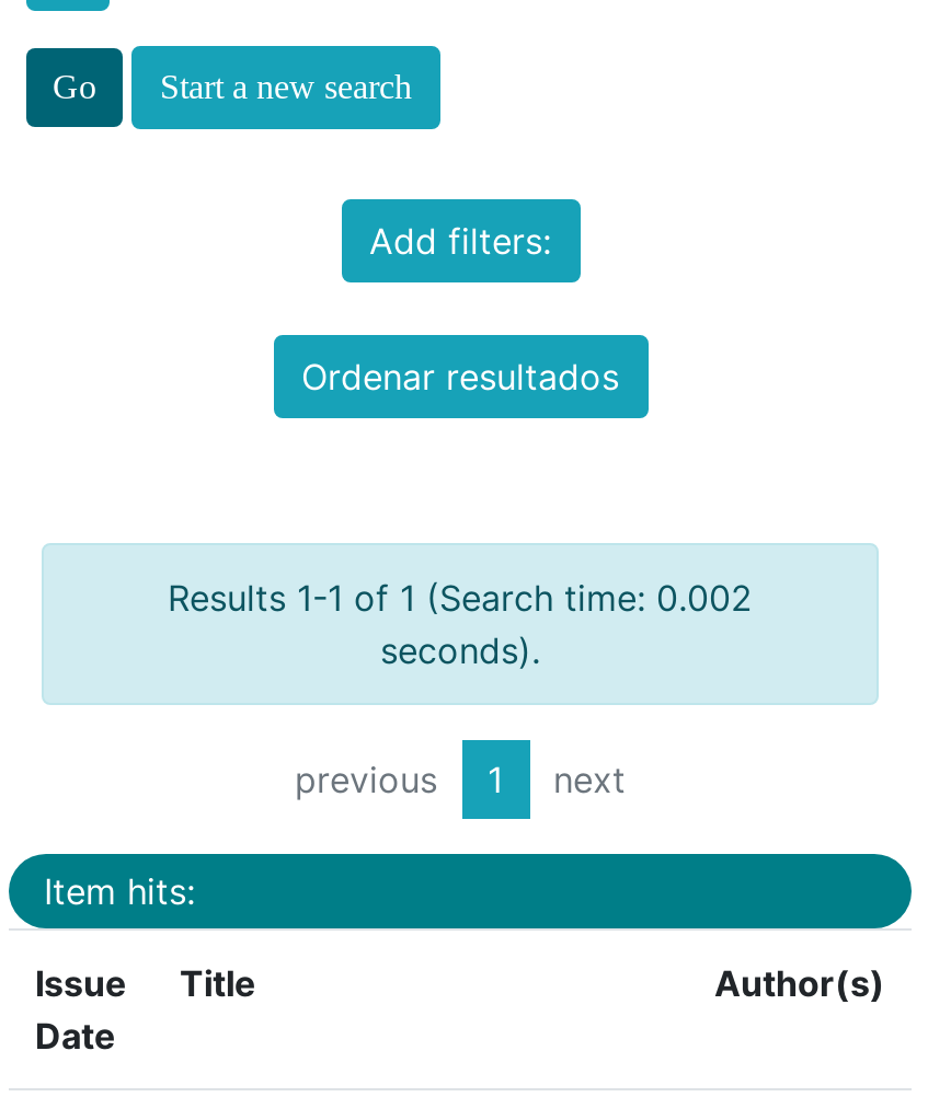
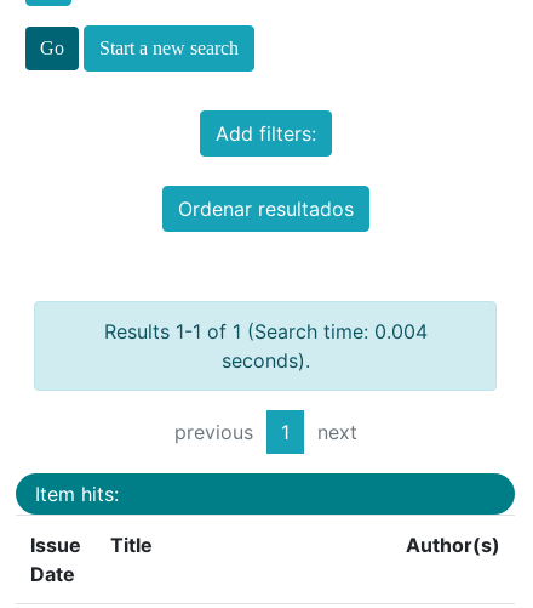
- Results 1-1 of 1 (Search time: 0.002
+ Results 1-1 of 1 (Search time: 0.004
